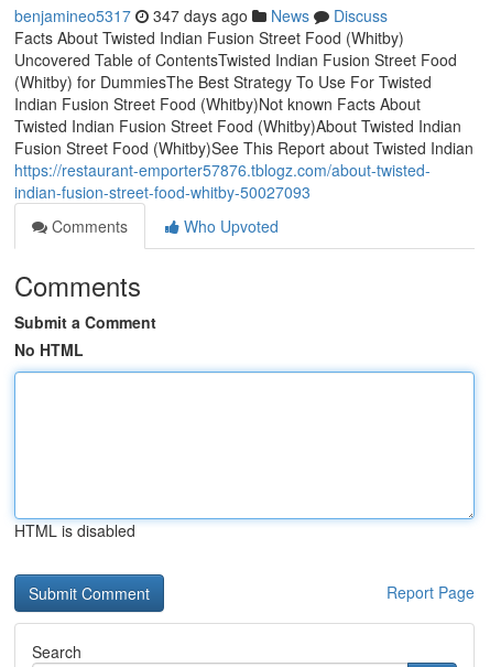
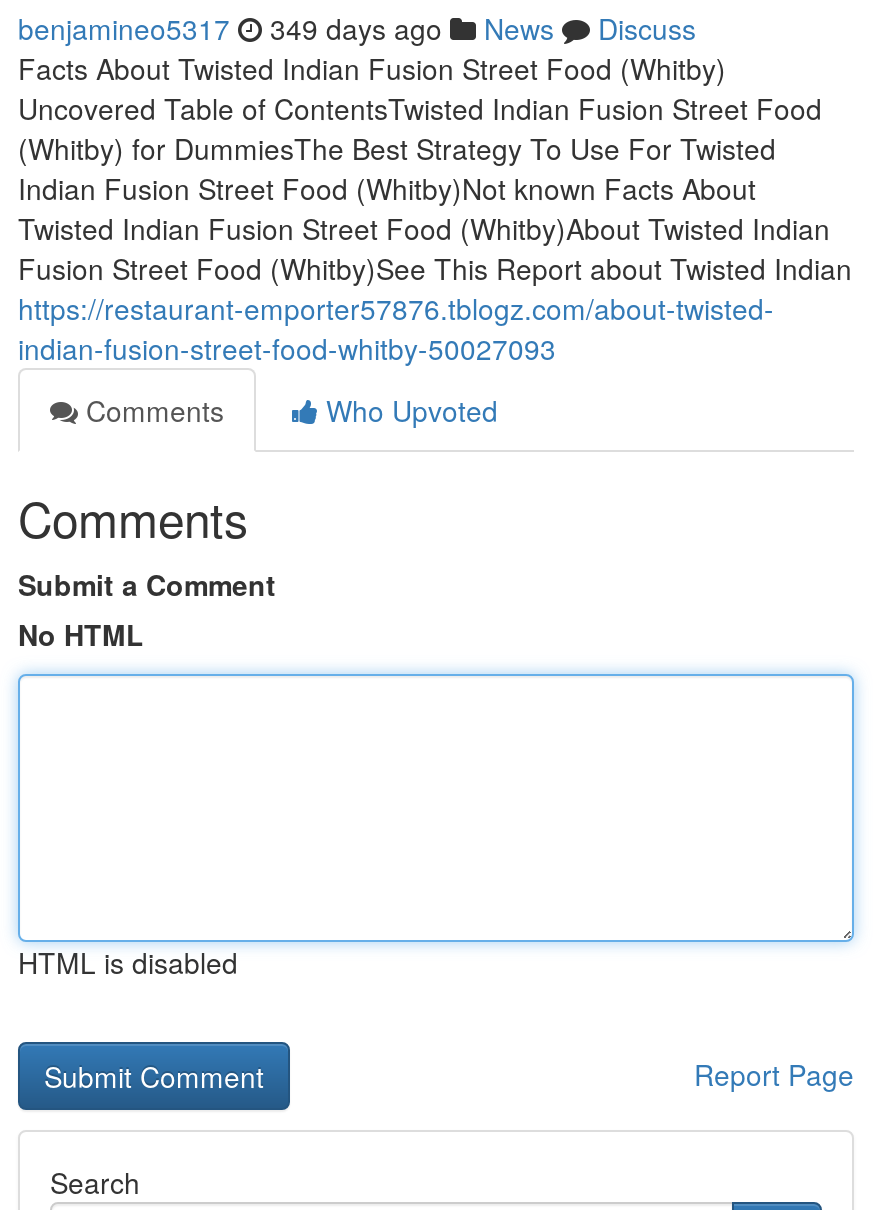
- benjamineo5317 347 days ago News Discuss
+ benjamineo5317 349 days ago News Discuss
